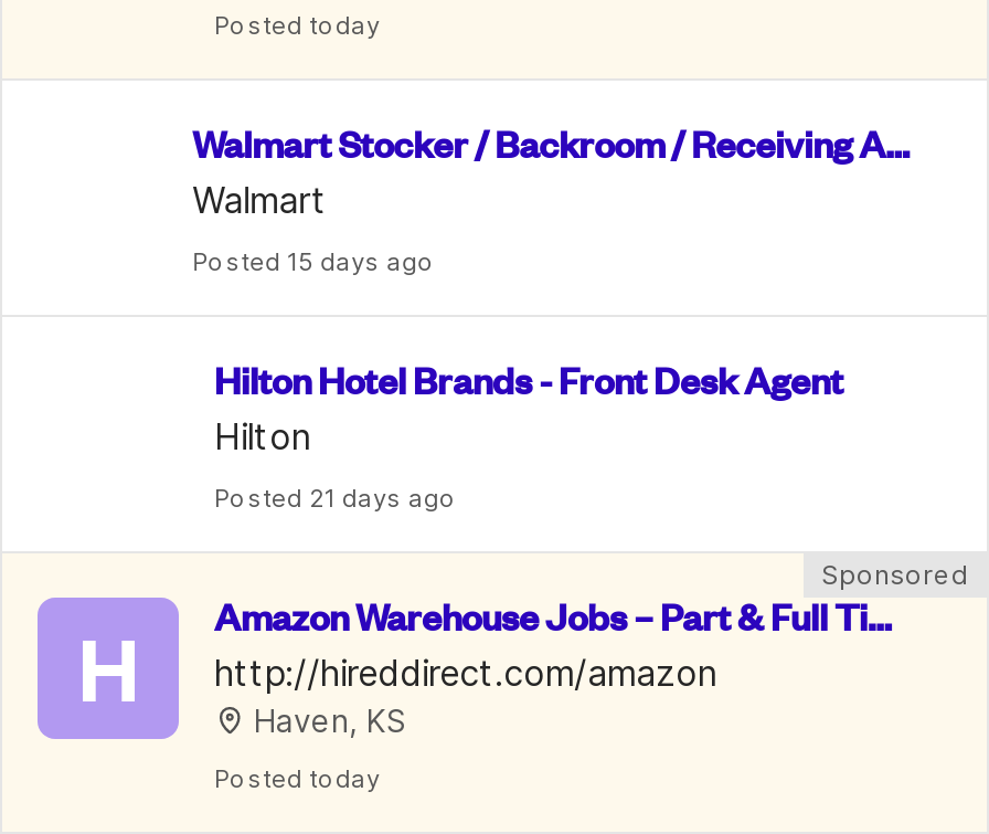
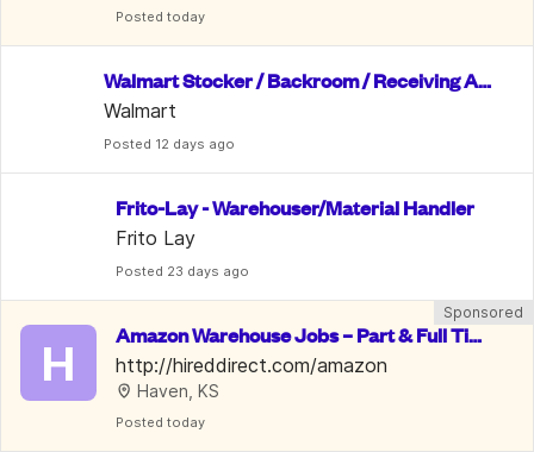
- Posted 15 days ago
+ Posted 12 days ago

- Hilton Hotel Brands - Front Desk Agent
- Hilton
+ Frito-Lay - Warehouser/Material Handler
+ Frito Lay

- Posted 21 days ago
+ Posted 23 days ago
